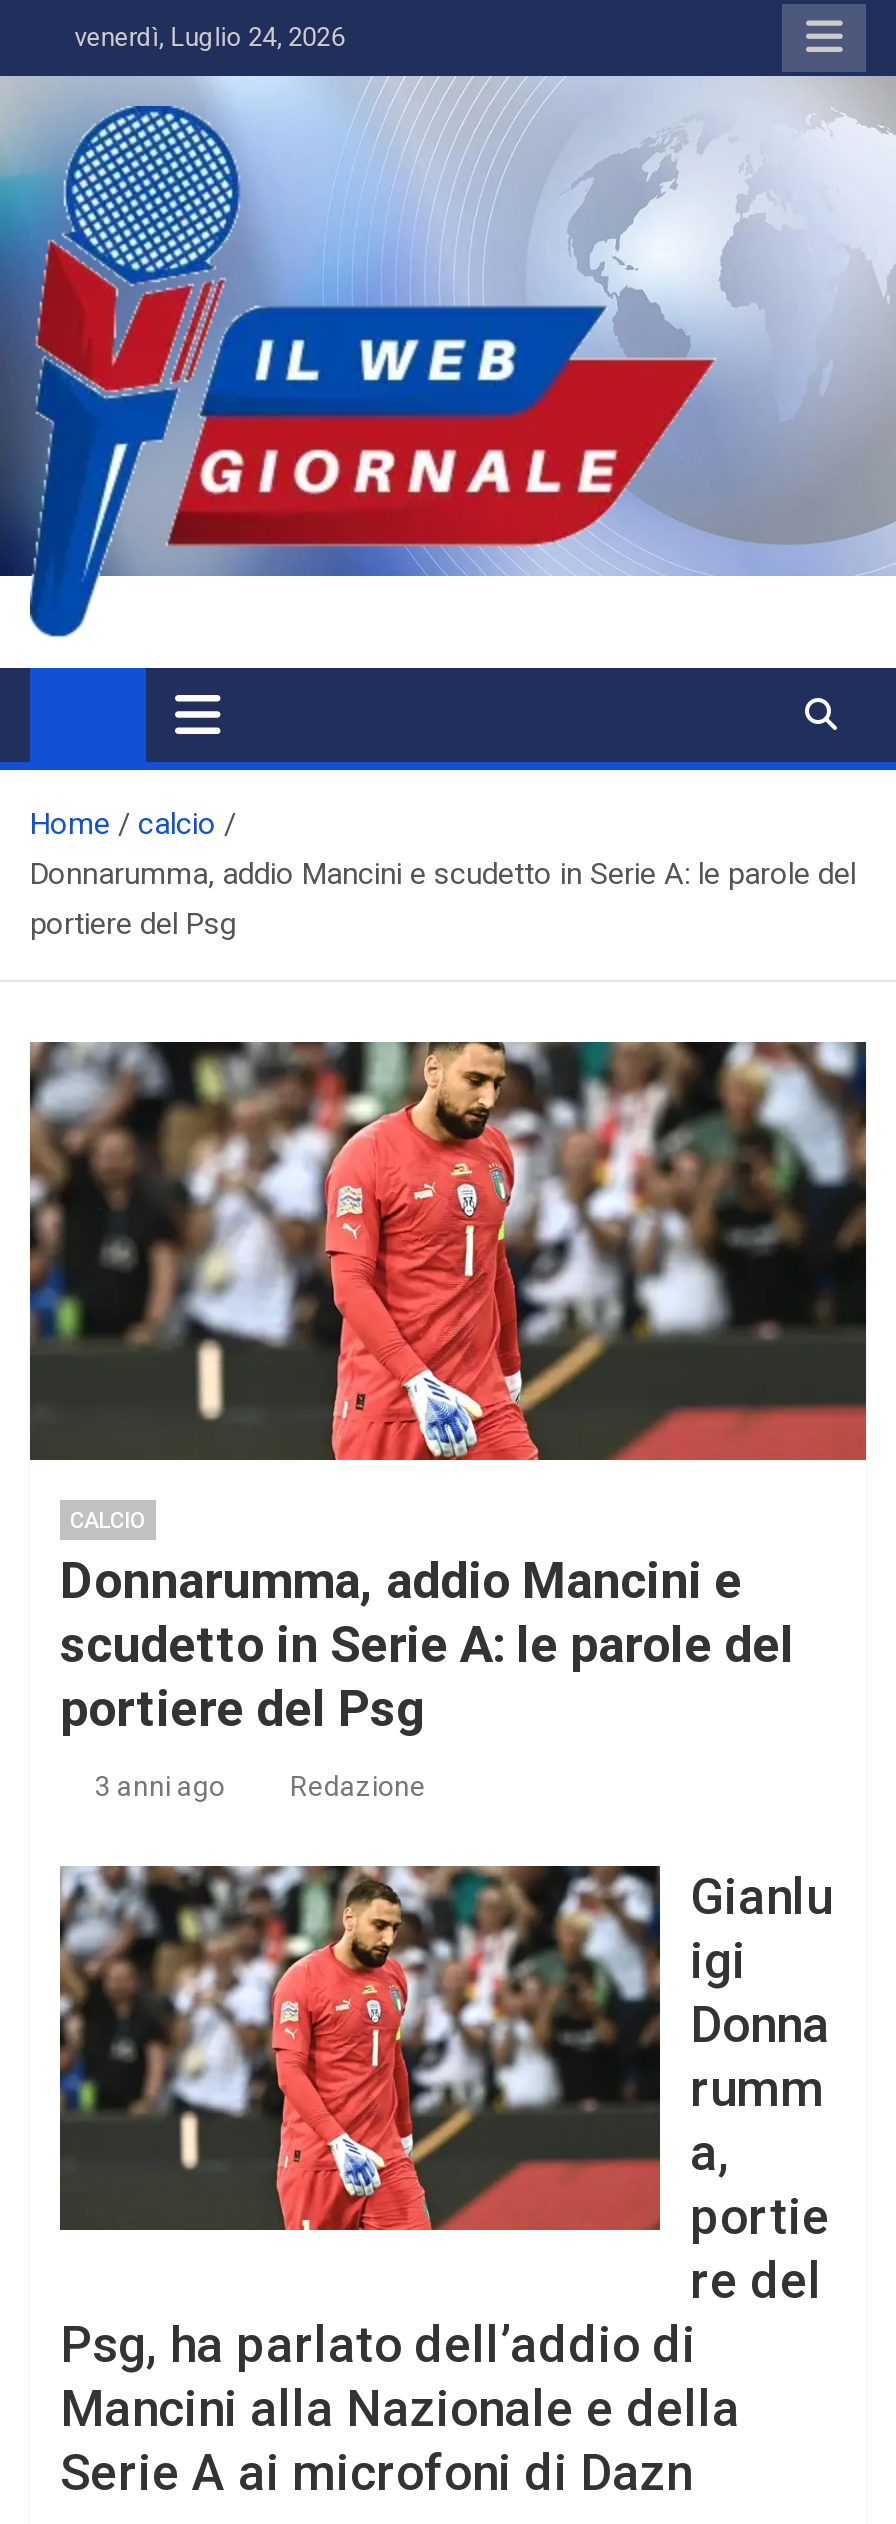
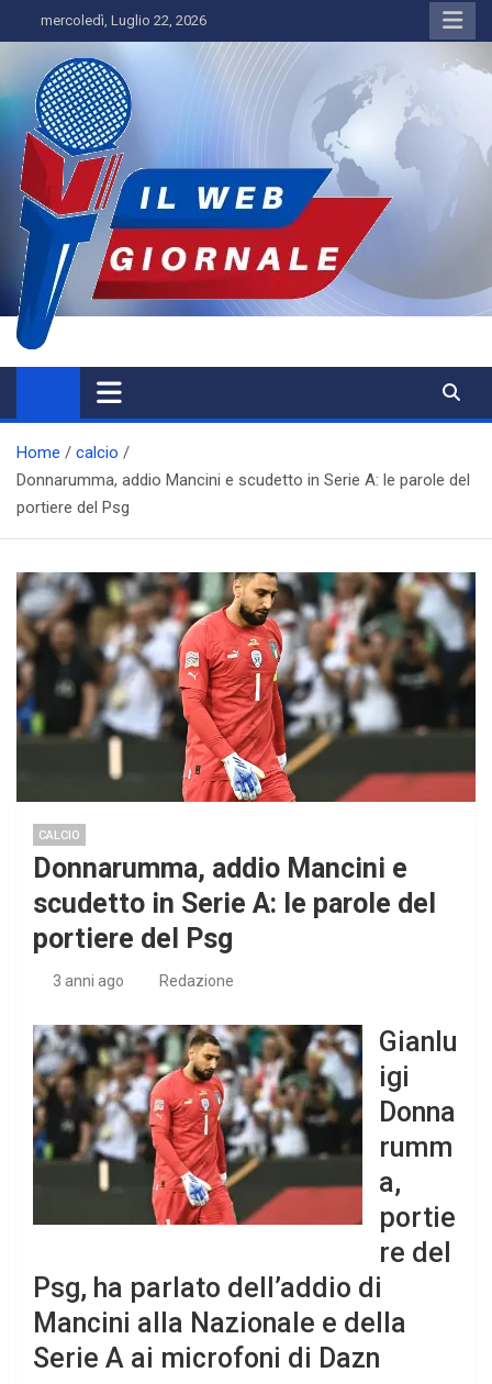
- venerdì, Luglio 24, 2026
+ mercoledì, Luglio 22, 2026
